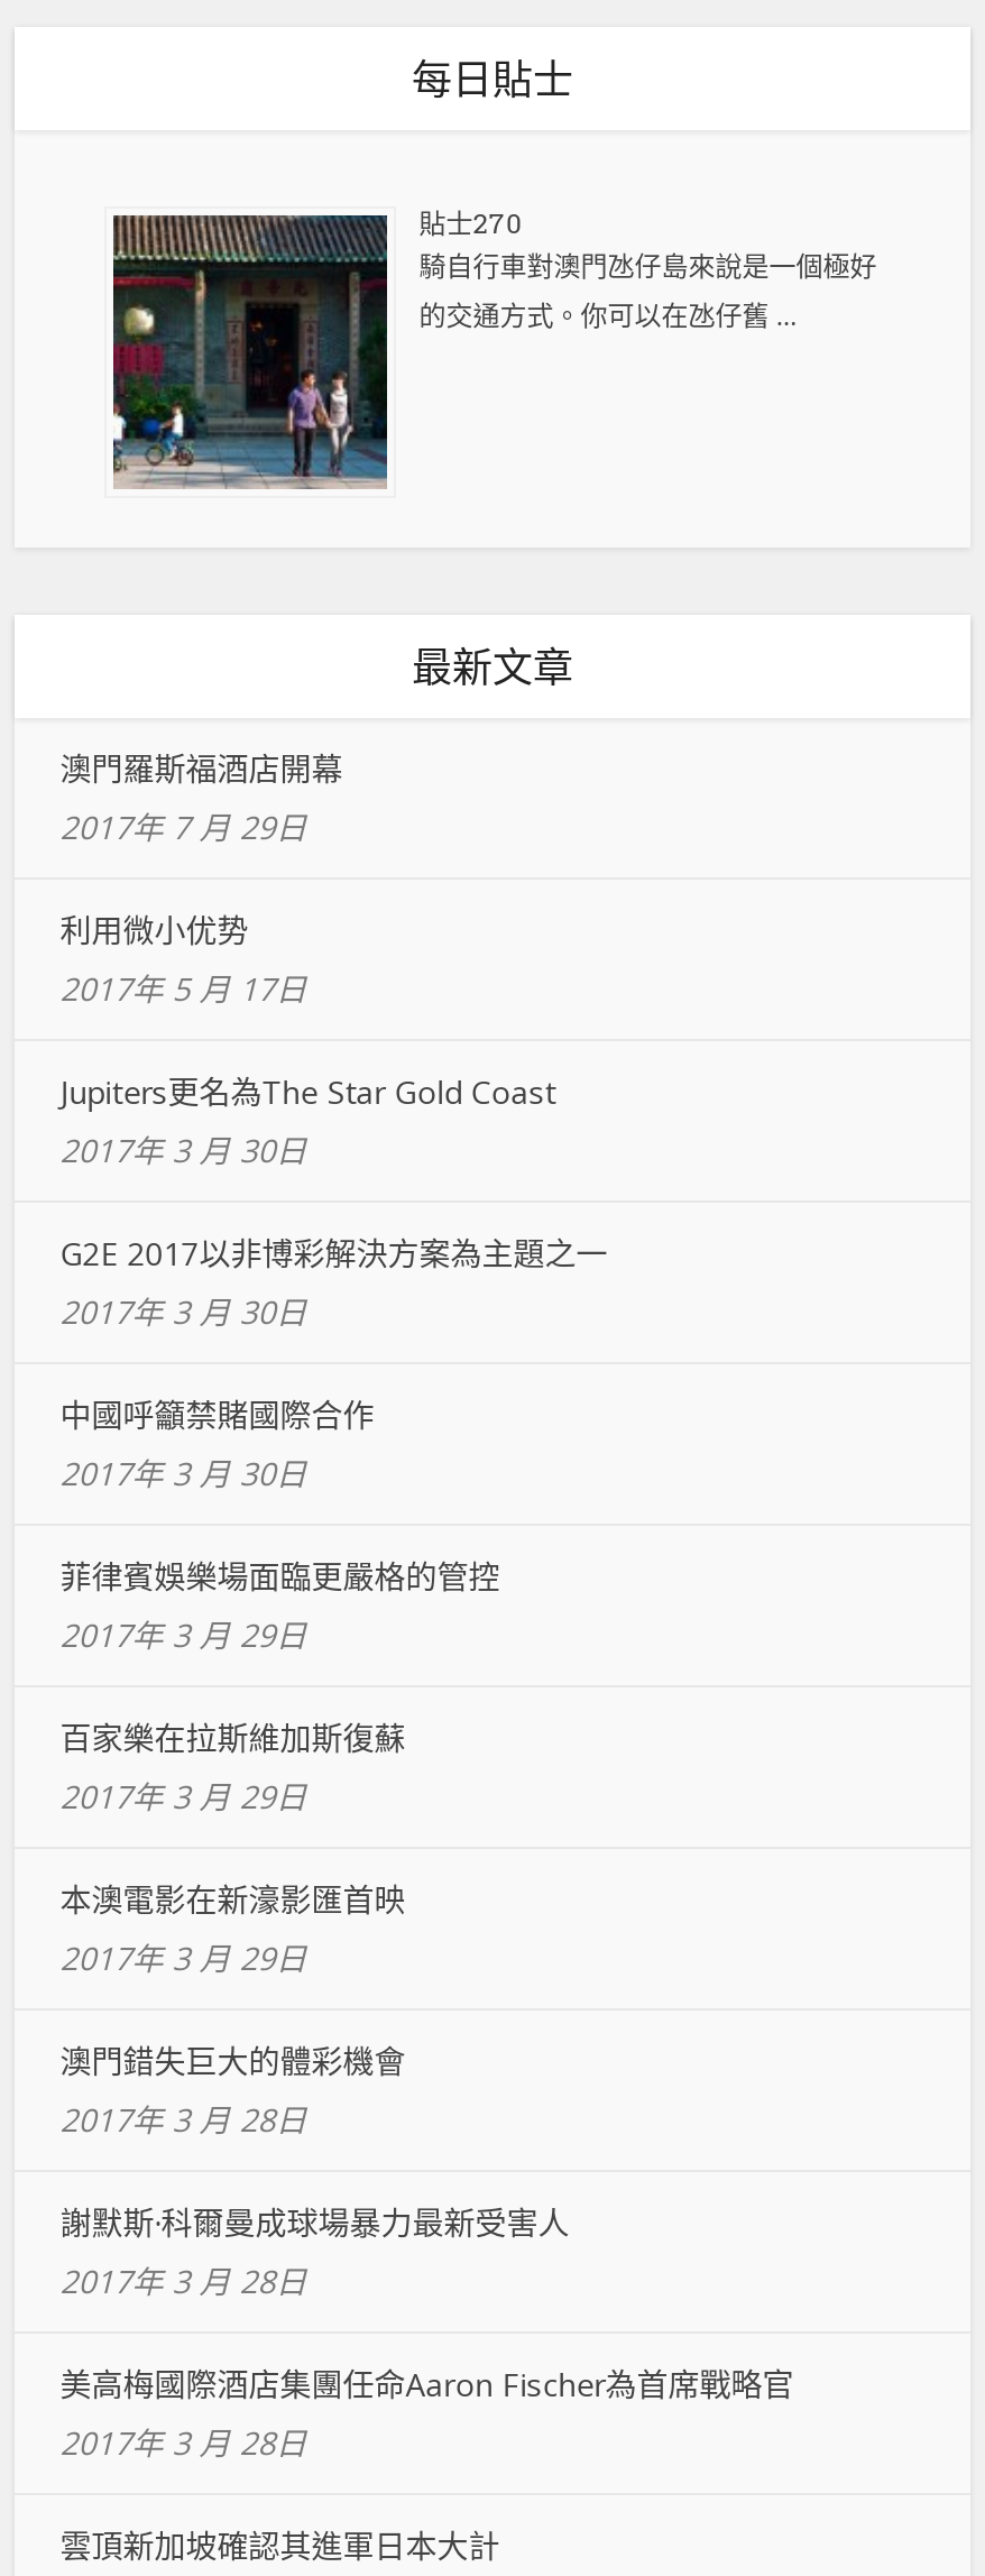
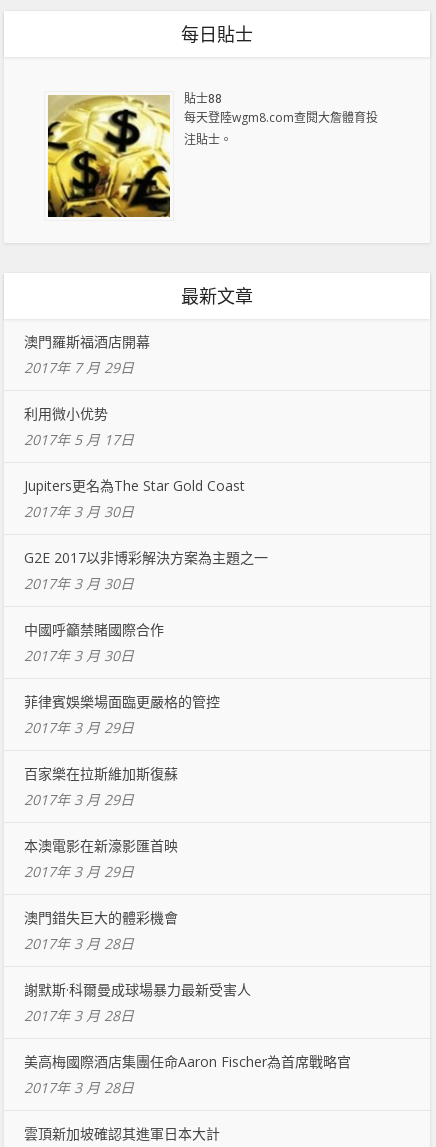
- [image]
- 貼士270
- 騎自行車對澳門氹仔島來說是一個極好
- 的交通方式。你可以在氹仔舊 …
+ [image]
+ 貼士88
+ 每天登陸wgm8.com查閱大詹體育投
+ 注貼士。
